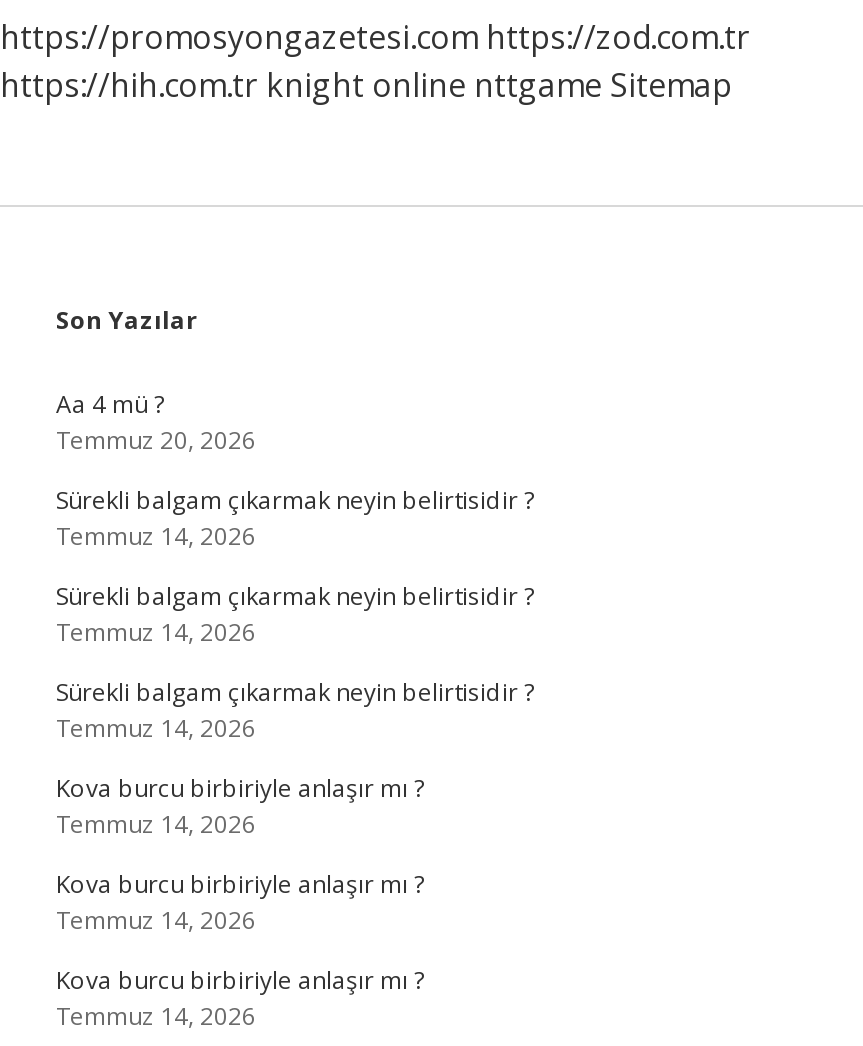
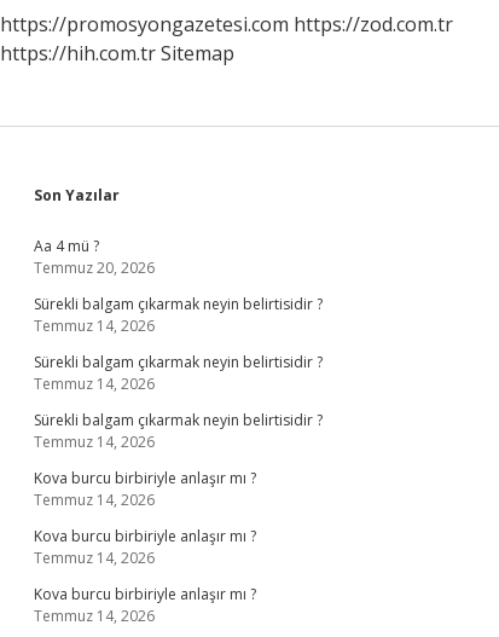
- https://hih.com.tr knight online nttgame Sitemap
+ https://hih.com.tr Sitemap
